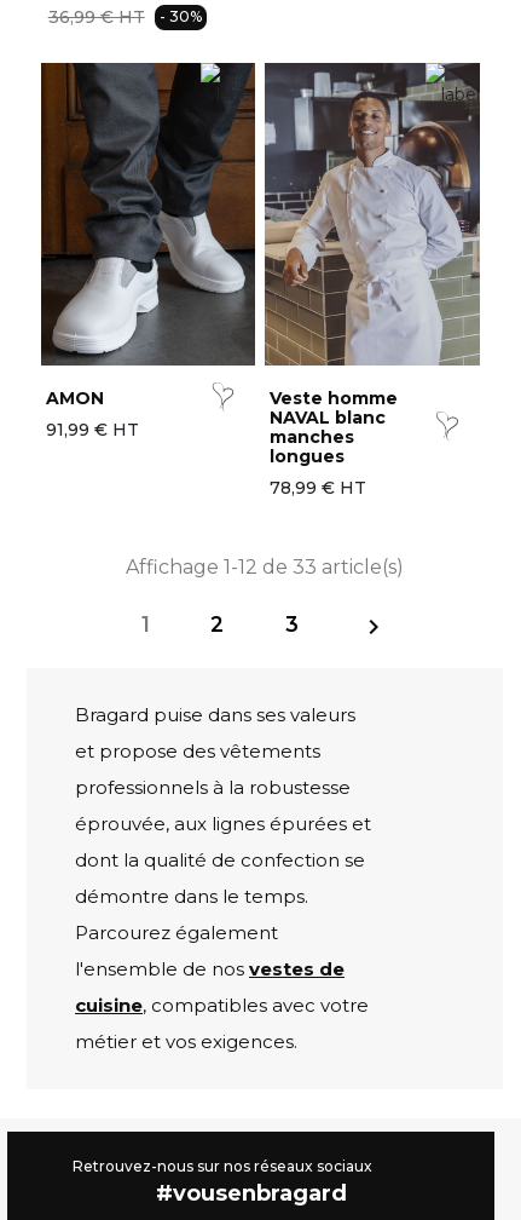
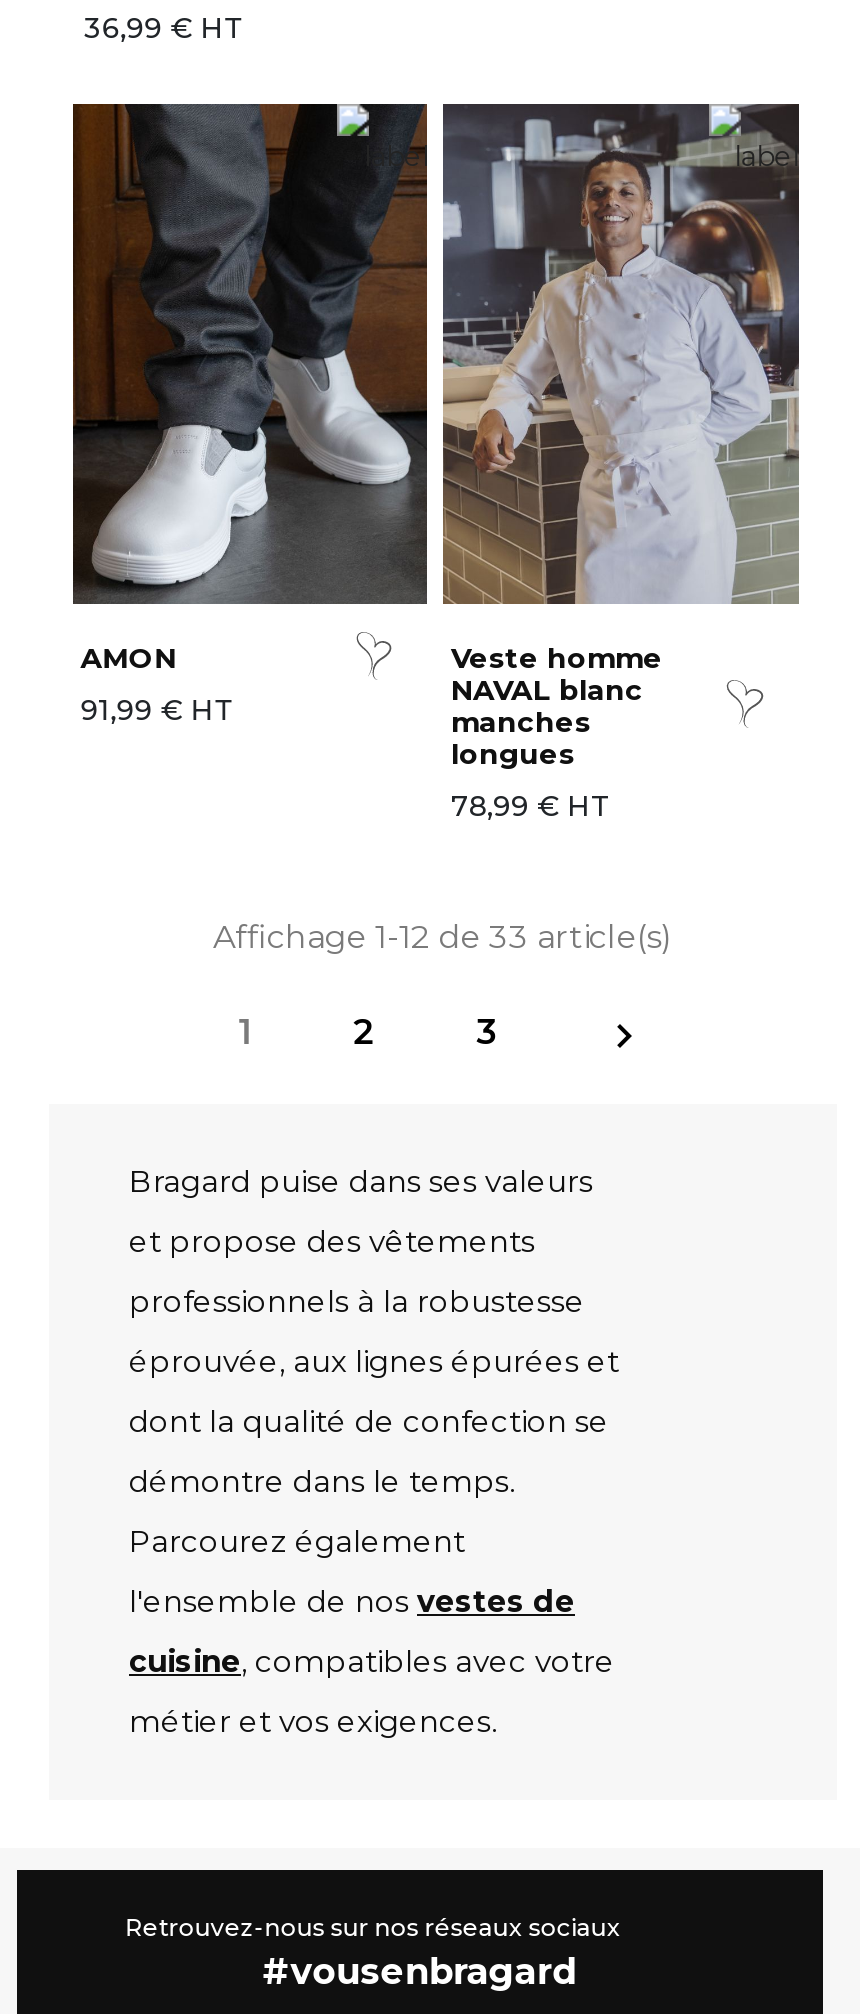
- - 30%
